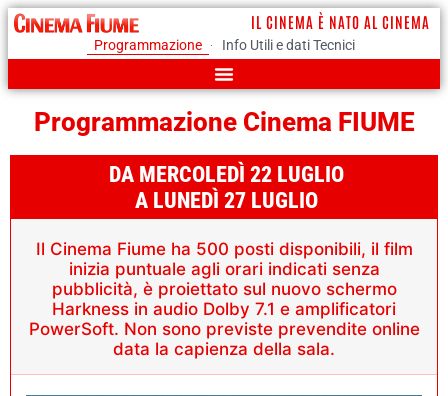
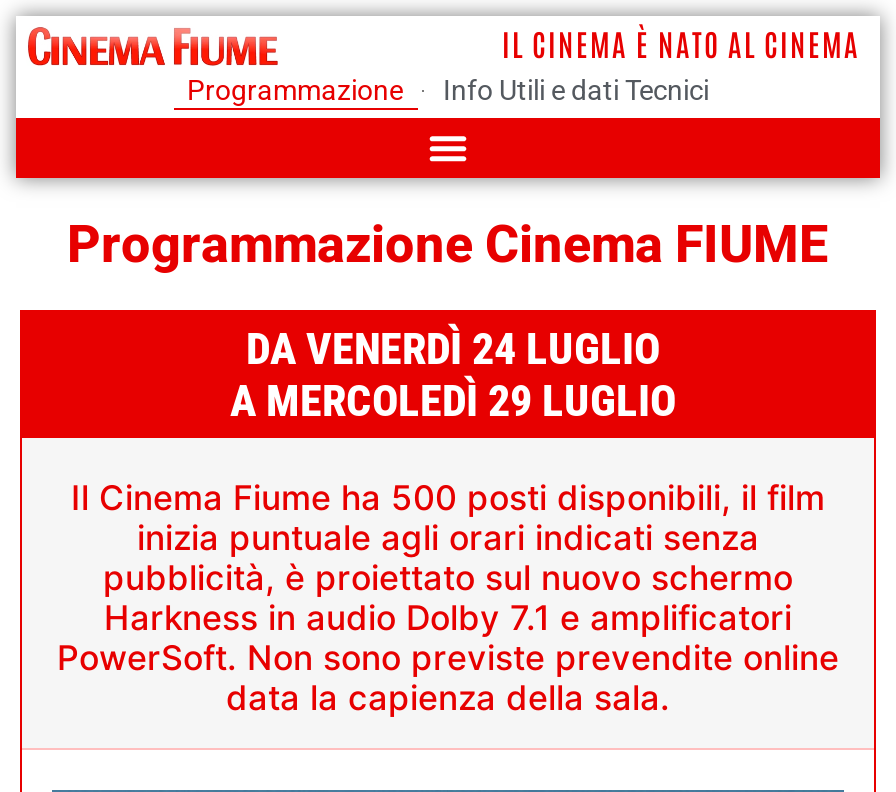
- DA MERCOLEDÌ 22 LUGLIO
+ DA VENERDÌ 24 LUGLIO

- A LUNEDÌ 27 LUGLIO
+ A MERCOLEDÌ 29 LUGLIO
